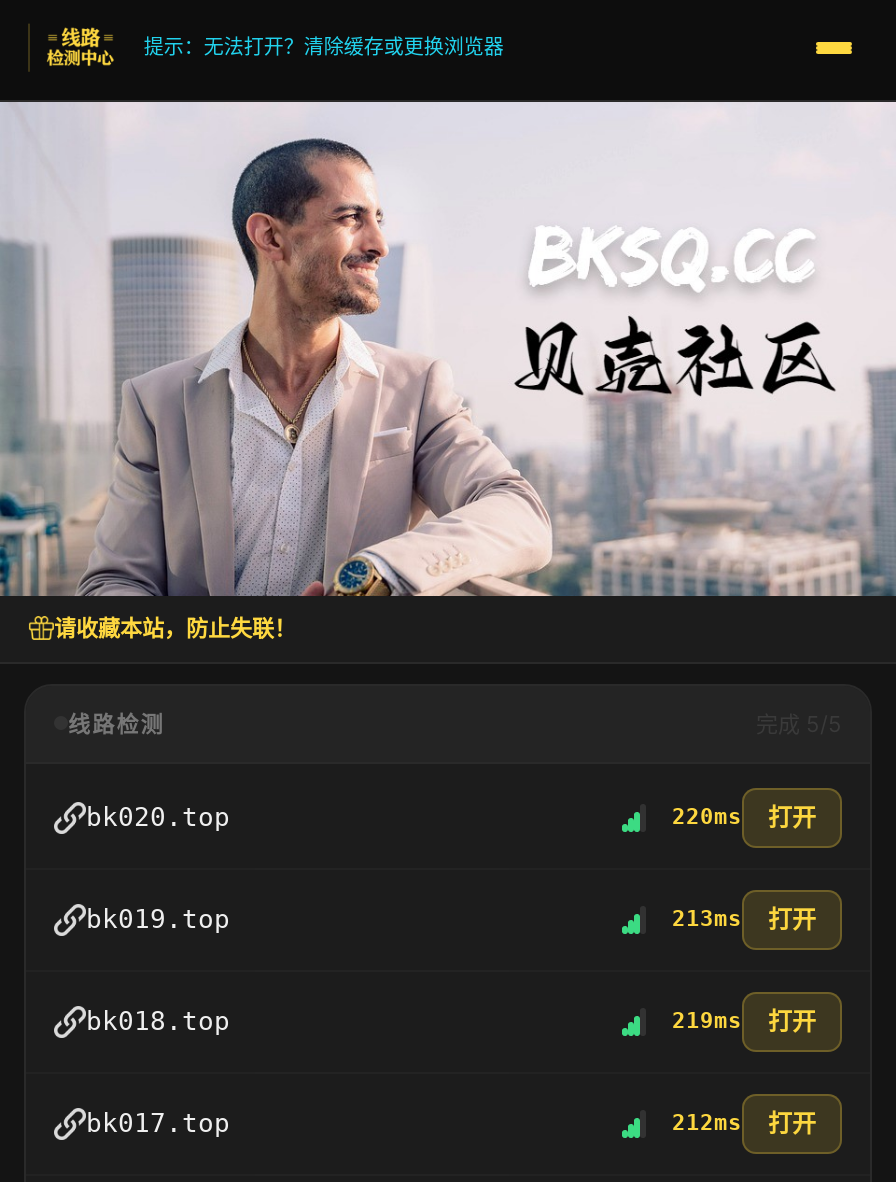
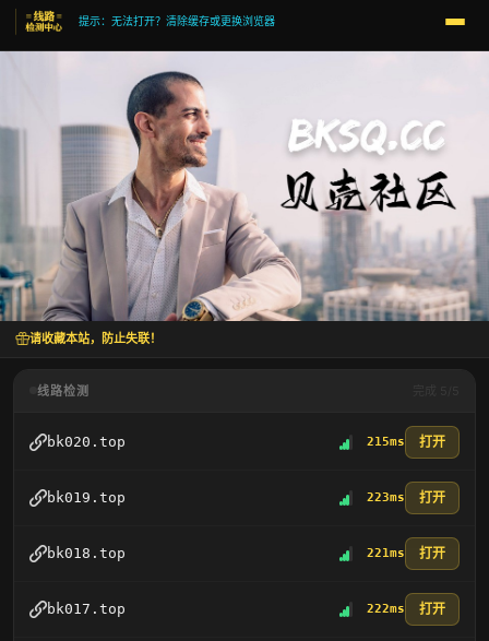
- 220ms 打开
+ 215ms 打开

- 213ms 打开
+ 223ms 打开

- 219ms 打开
+ 221ms 打开

- 212ms 打开
+ 222ms 打开
